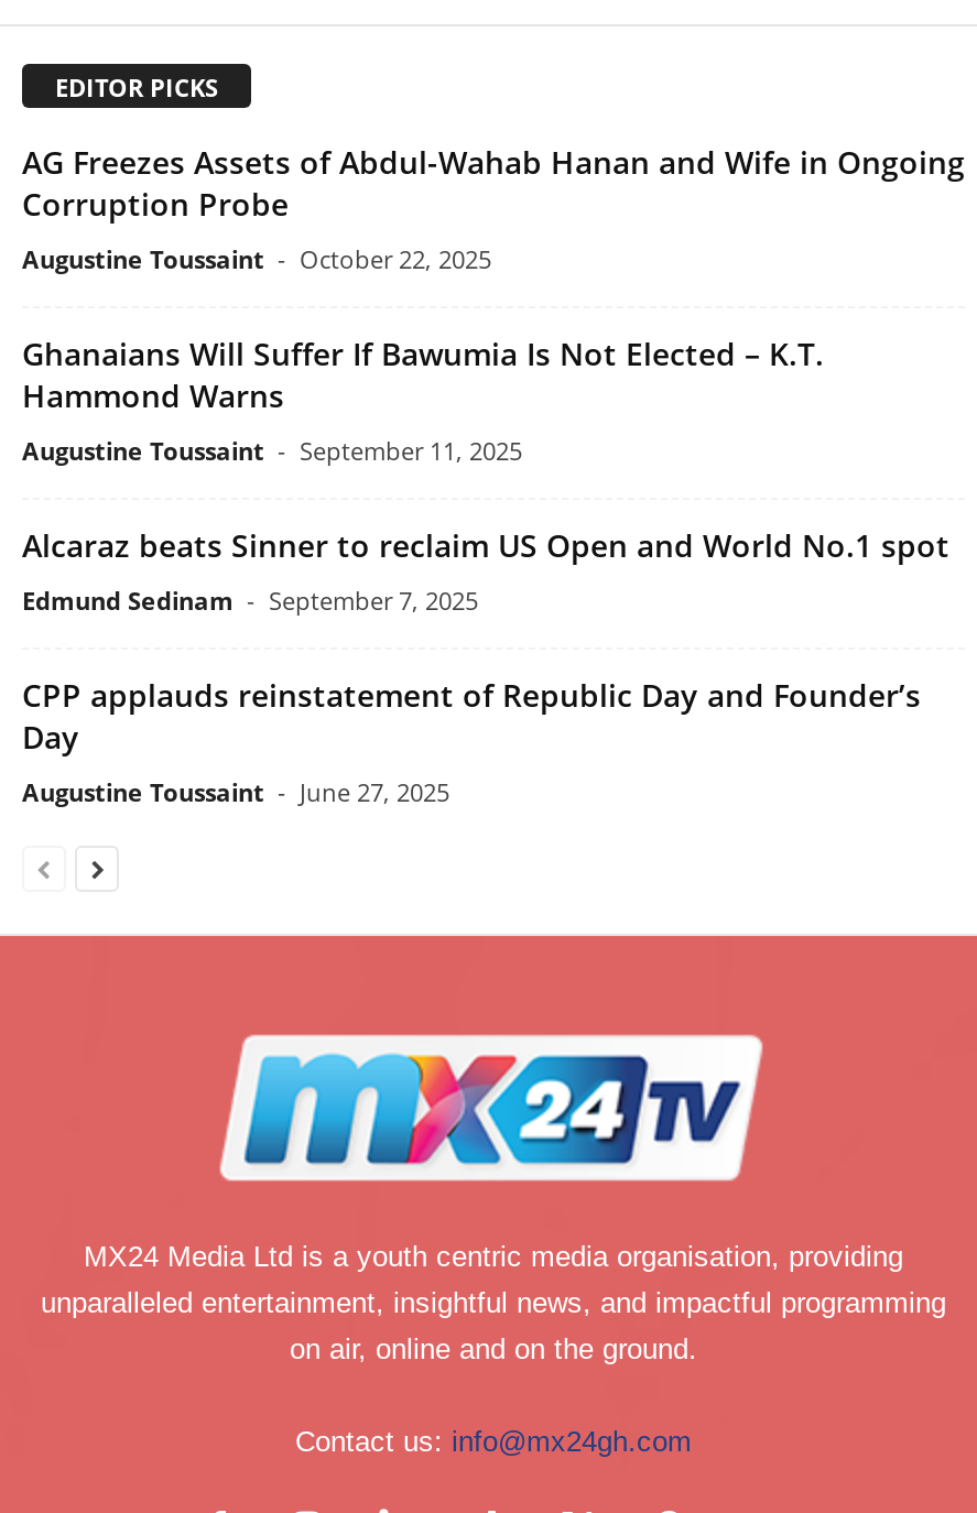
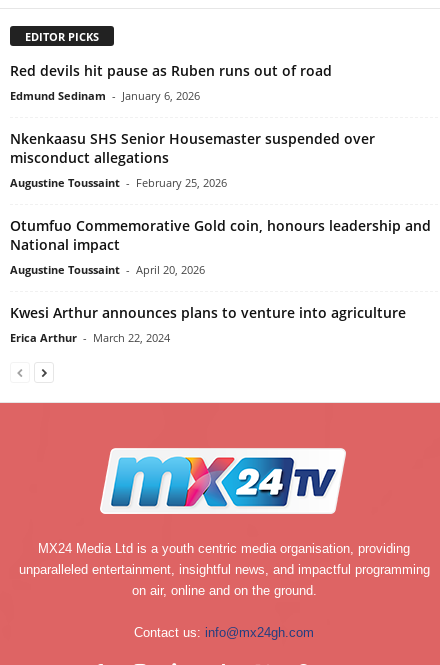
- AG Freezes Assets of Abdul-Wahab Hanan and Wife in Ongoing
- Corruption Probe
- Augustine Toussaint - October 22, 2025
+ Red devils hit pause as Ruben runs out of road
+ Edmund Sedinam - January 6, 2026

- Ghanaians Will Suffer If Bawumia Is Not Elected – K.T.
- Hammond Warns
- Augustine Toussaint - September 11, 2025
+ Nkenkaasu SHS Senior Housemaster suspended over
+ misconduct allegations
+ Augustine Toussaint - February 25, 2026

- Alcaraz beats Sinner to reclaim US Open and World No.1 spot
- Edmund Sedinam - September 7, 2025
+ Otumfuo Commemorative Gold coin, honours leadership and
+ National impact
+ Augustine Toussaint - April 20, 2026

- CPP applauds reinstatement of Republic Day and Founder’s
- Day
- Augustine Toussaint - June 27, 2025
+ Kwesi Arthur announces plans to venture into agriculture
+ Erica Arthur - March 22, 2024
